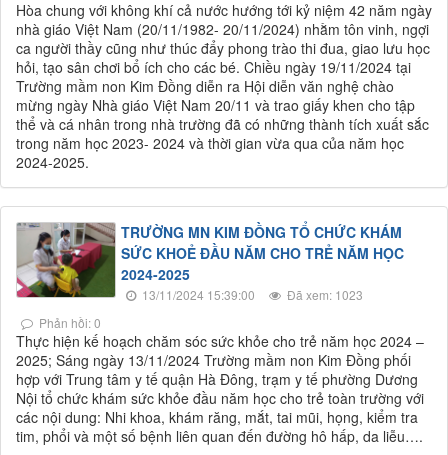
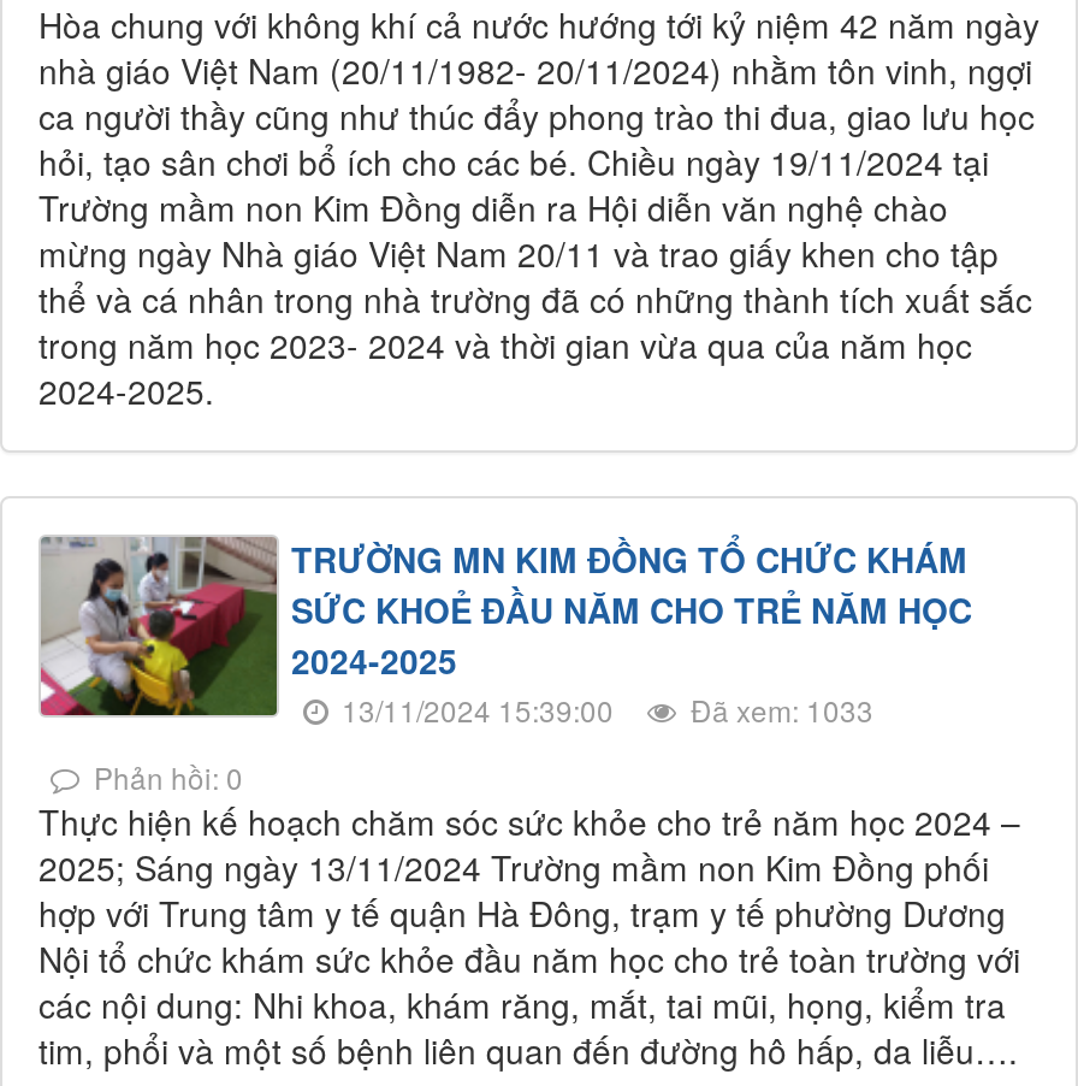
- 13/11/2024 15:39:00 Đã xem: 1023
+ 13/11/2024 15:39:00 Đã xem: 1033
